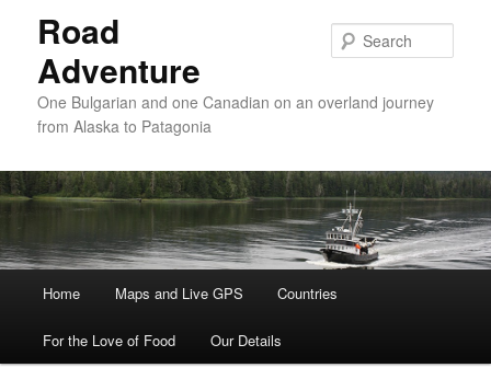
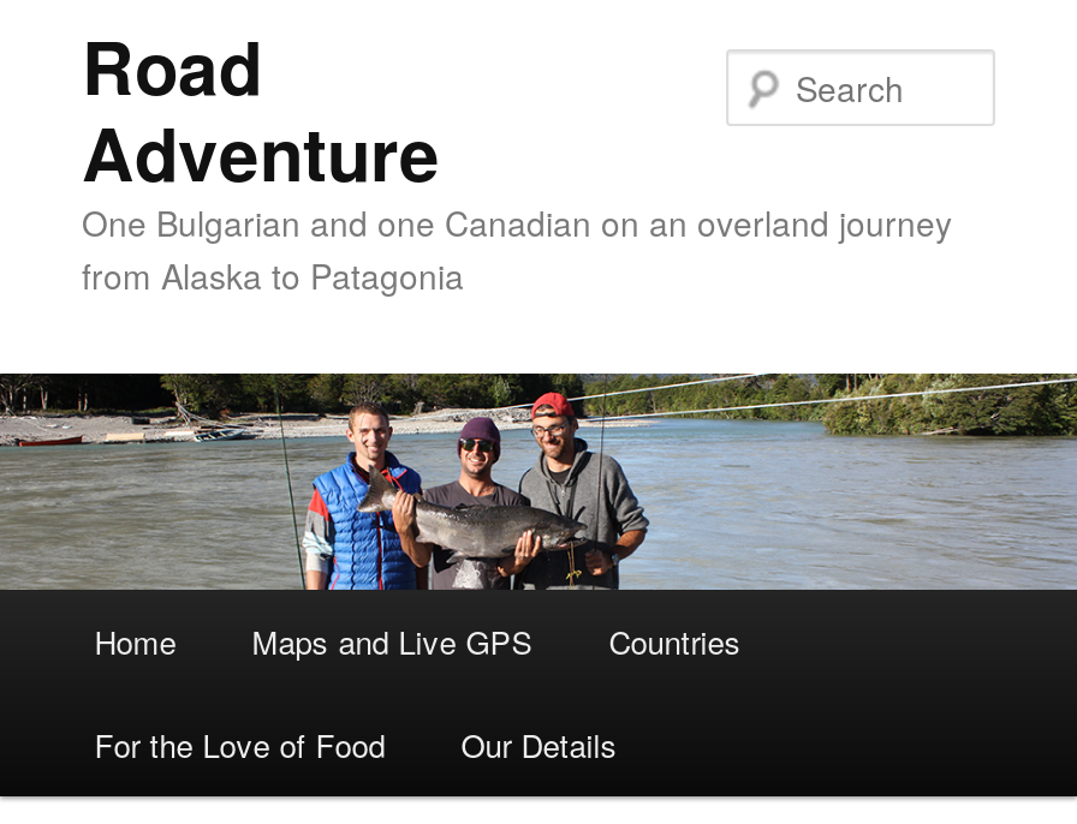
- [image]
+ [image]
